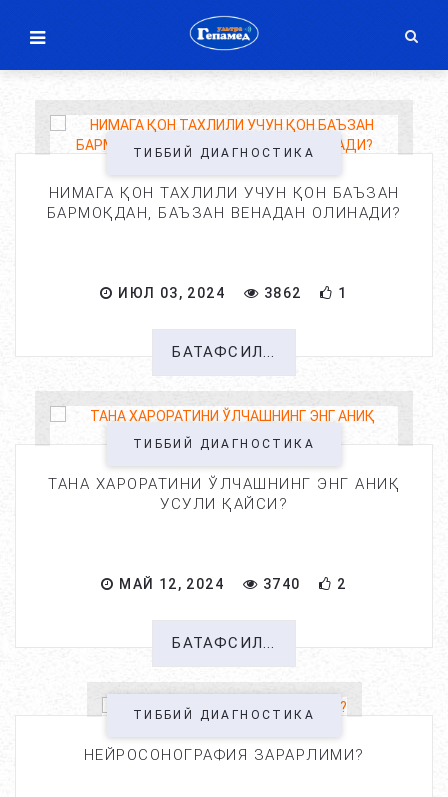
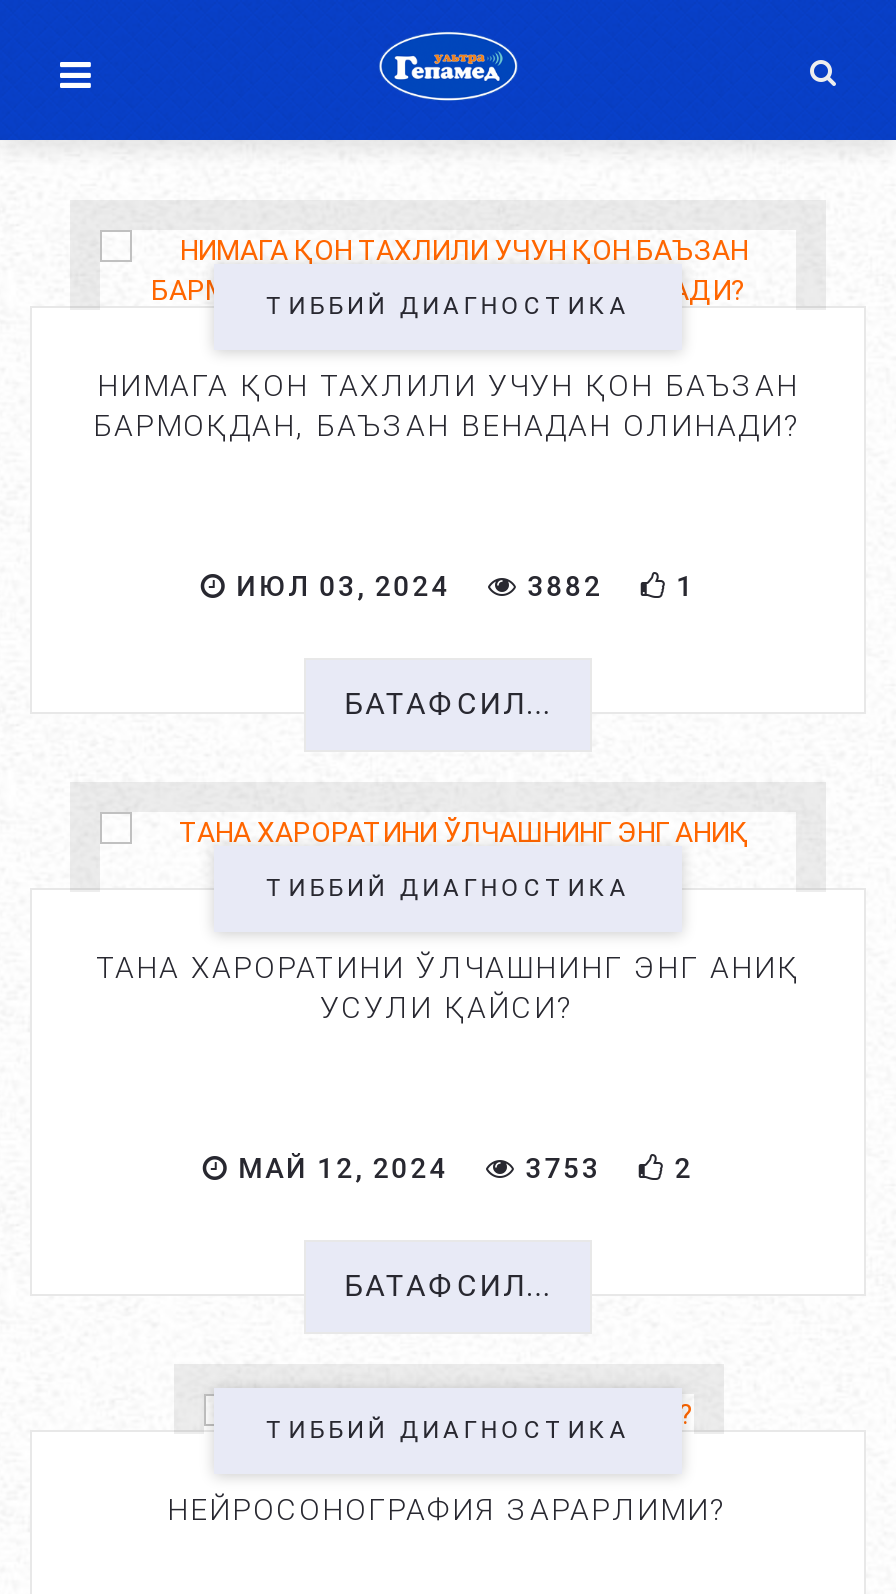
- 3862
+ 3882

- 3740
+ 3753
